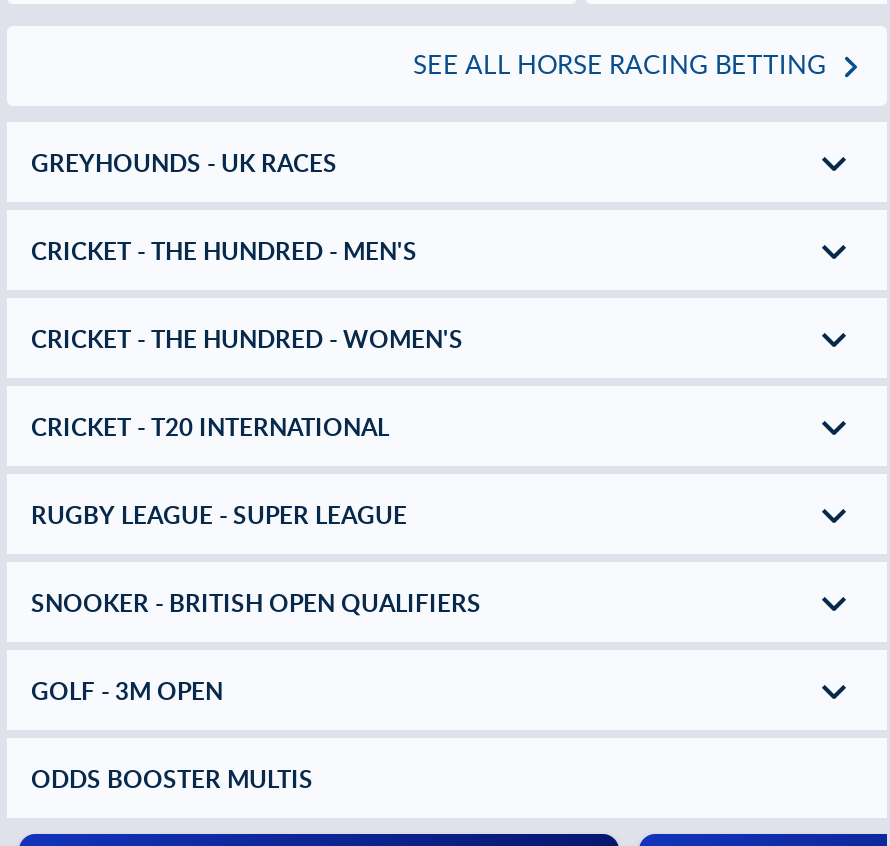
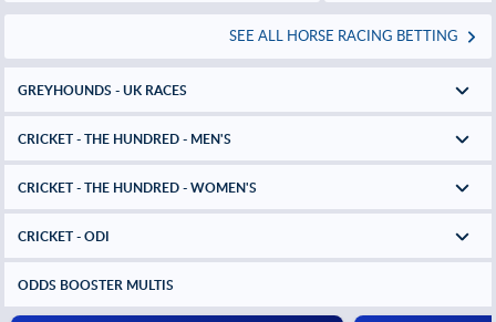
- CRICKET - T20 INTERNATIONAL
- RUGBY LEAGUE - SUPER LEAGUE
- SNOOKER - BRITISH OPEN QUALIFIERS
- GOLF - 3M OPEN
+ CRICKET - ODI
